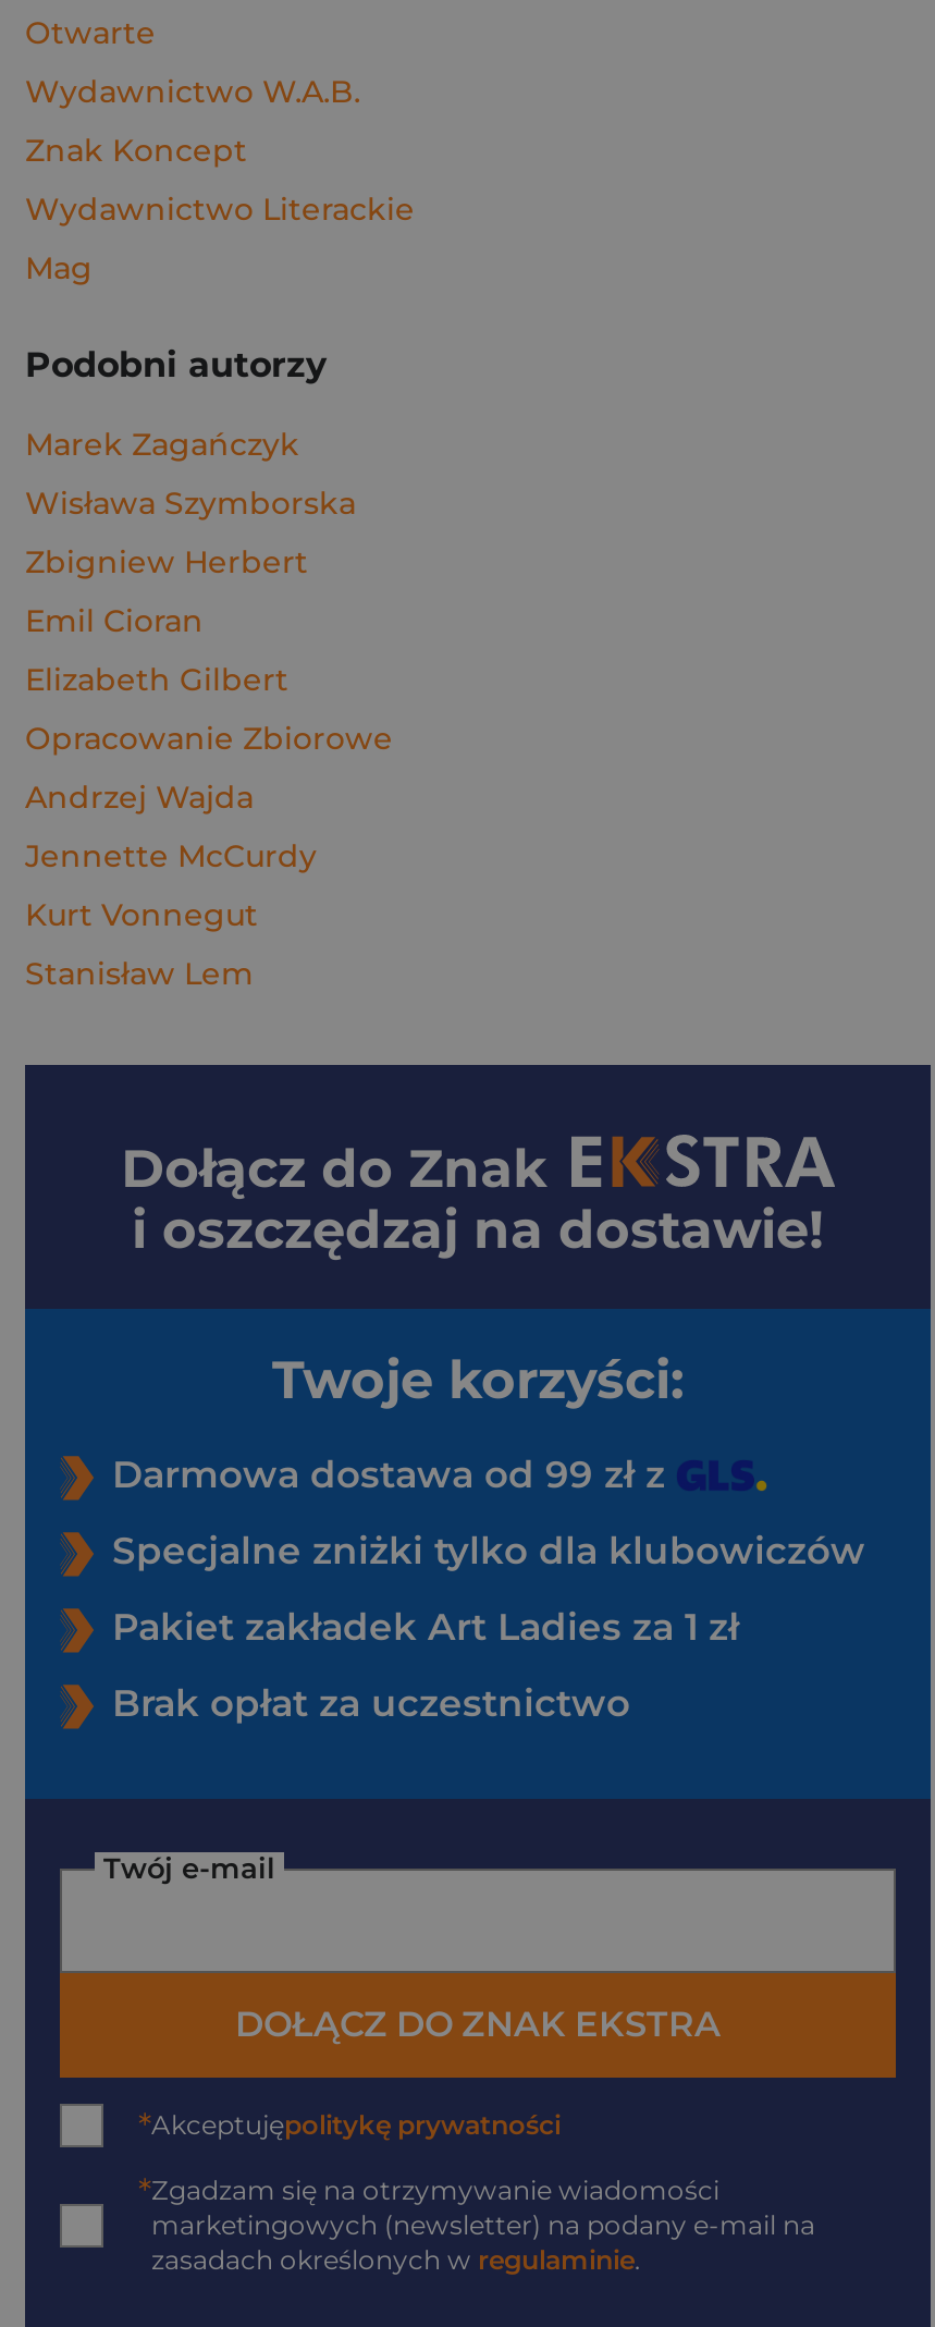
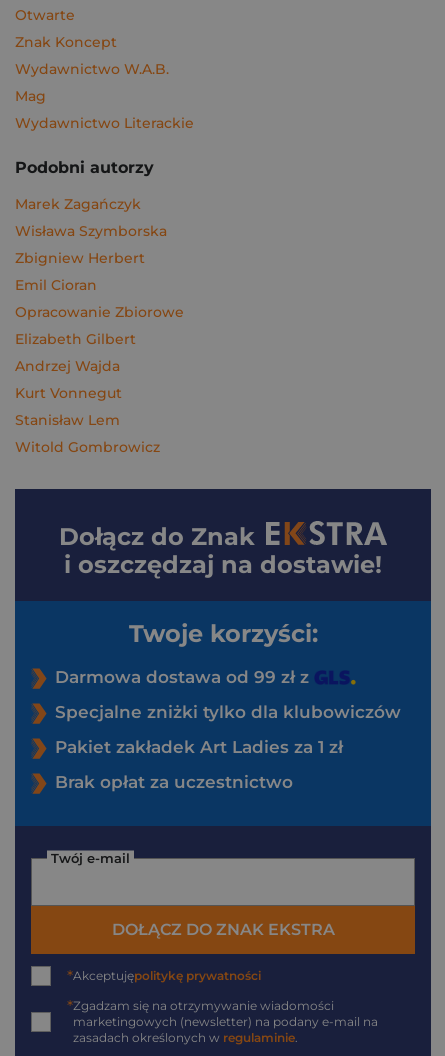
moved down: Wydawnictwo W.A.B.

moved up: Znak Koncept

moved down: Wydawnictwo Literackie

moved up: Mag

moved down: Elizabeth Gilbert

moved up: Opracowanie Zbiorowe

- Jennette McCurdy

moved up: Kurt Vonnegut | Stanisław Lem

+ Witold Gombrowicz
